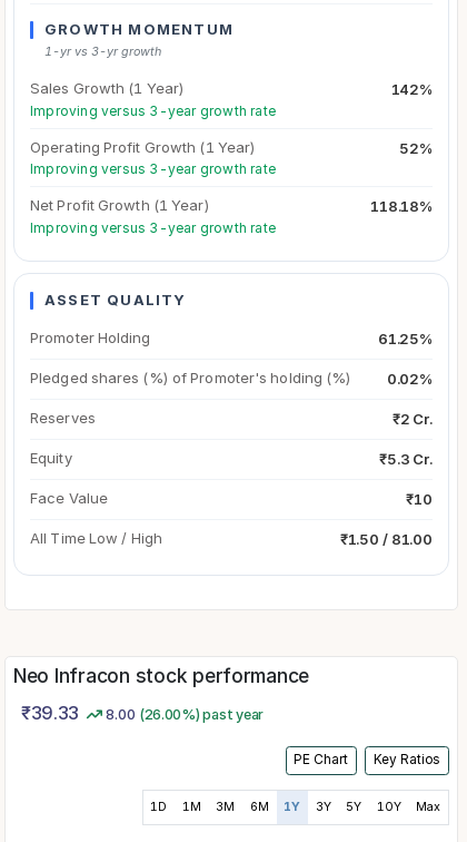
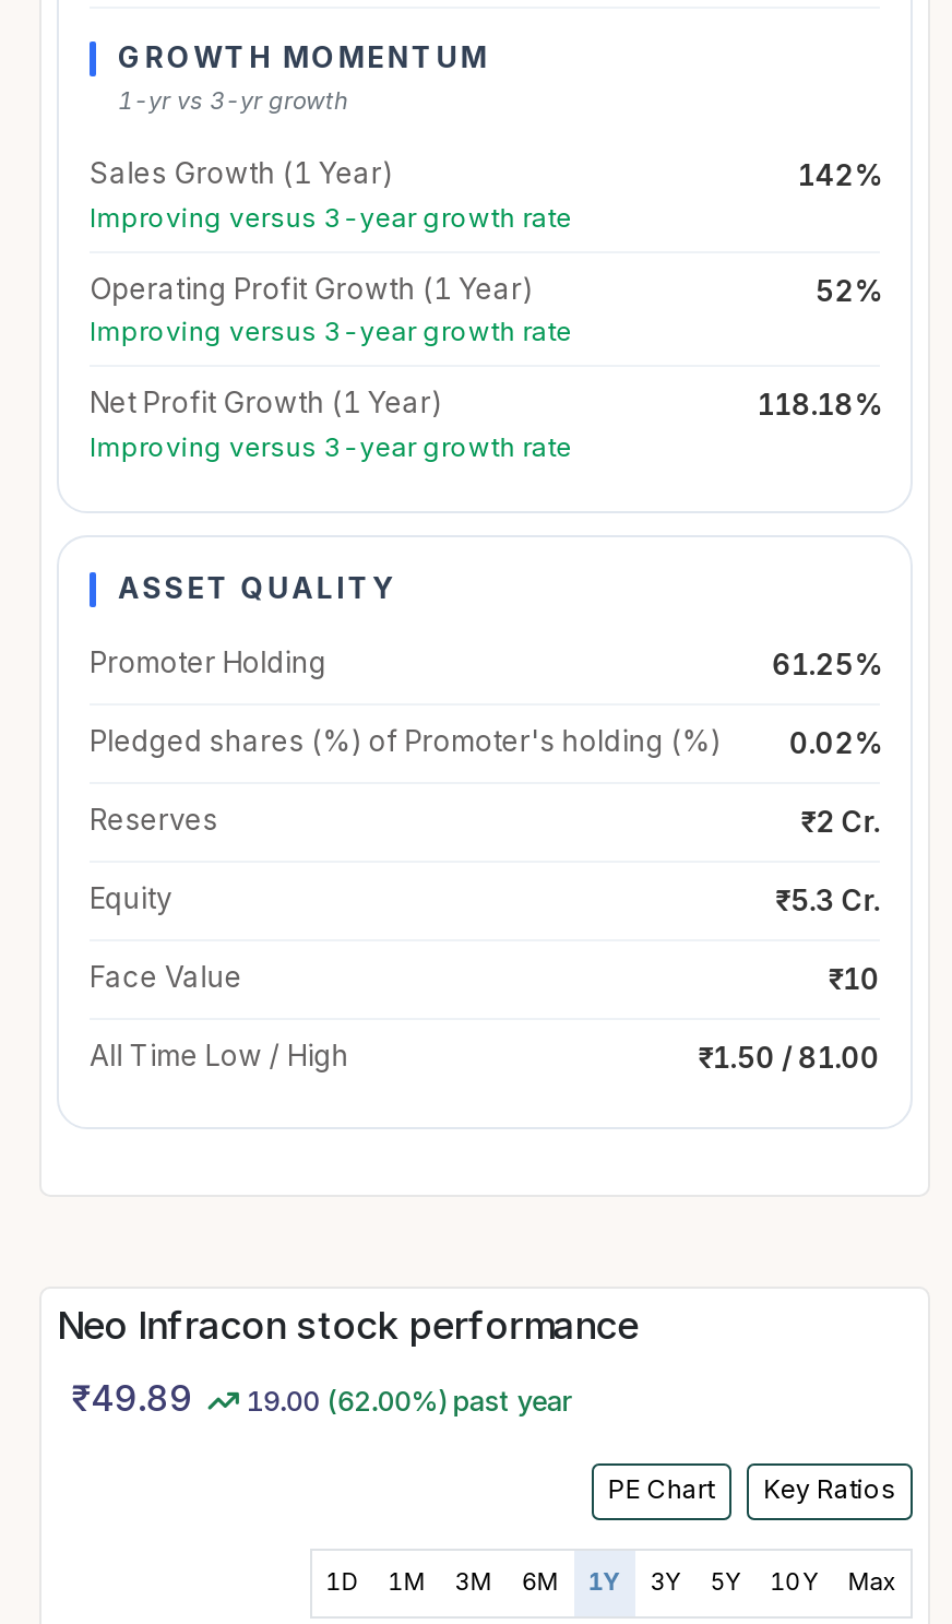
- ₹39.33
+ ₹49.89

- 8.00 (26.00%) past year
+ 19.00 (62.00%) past year
